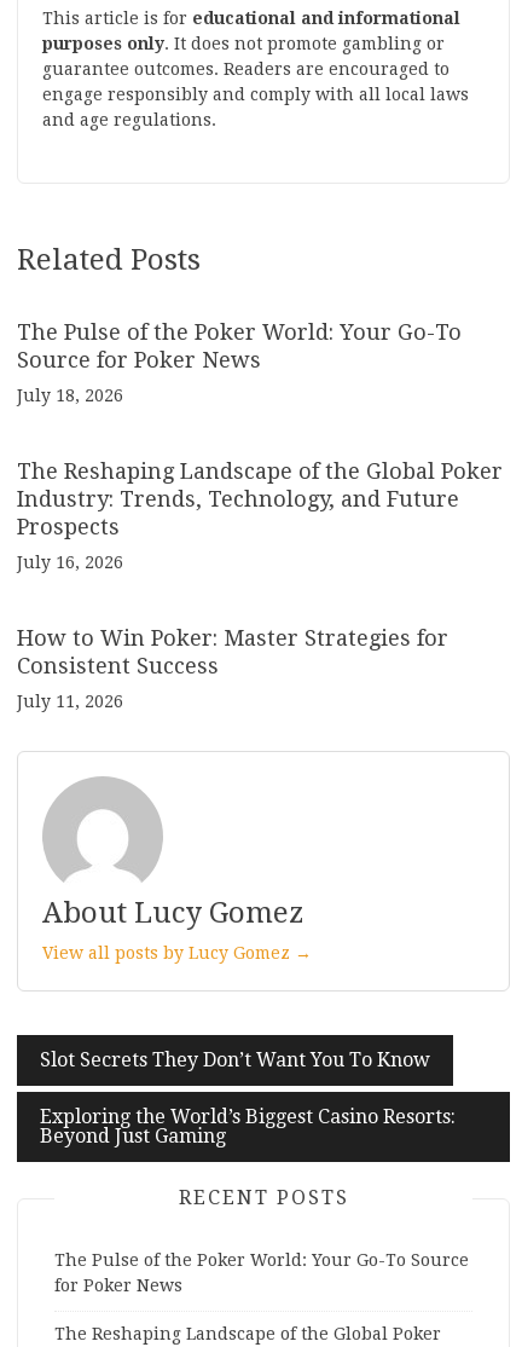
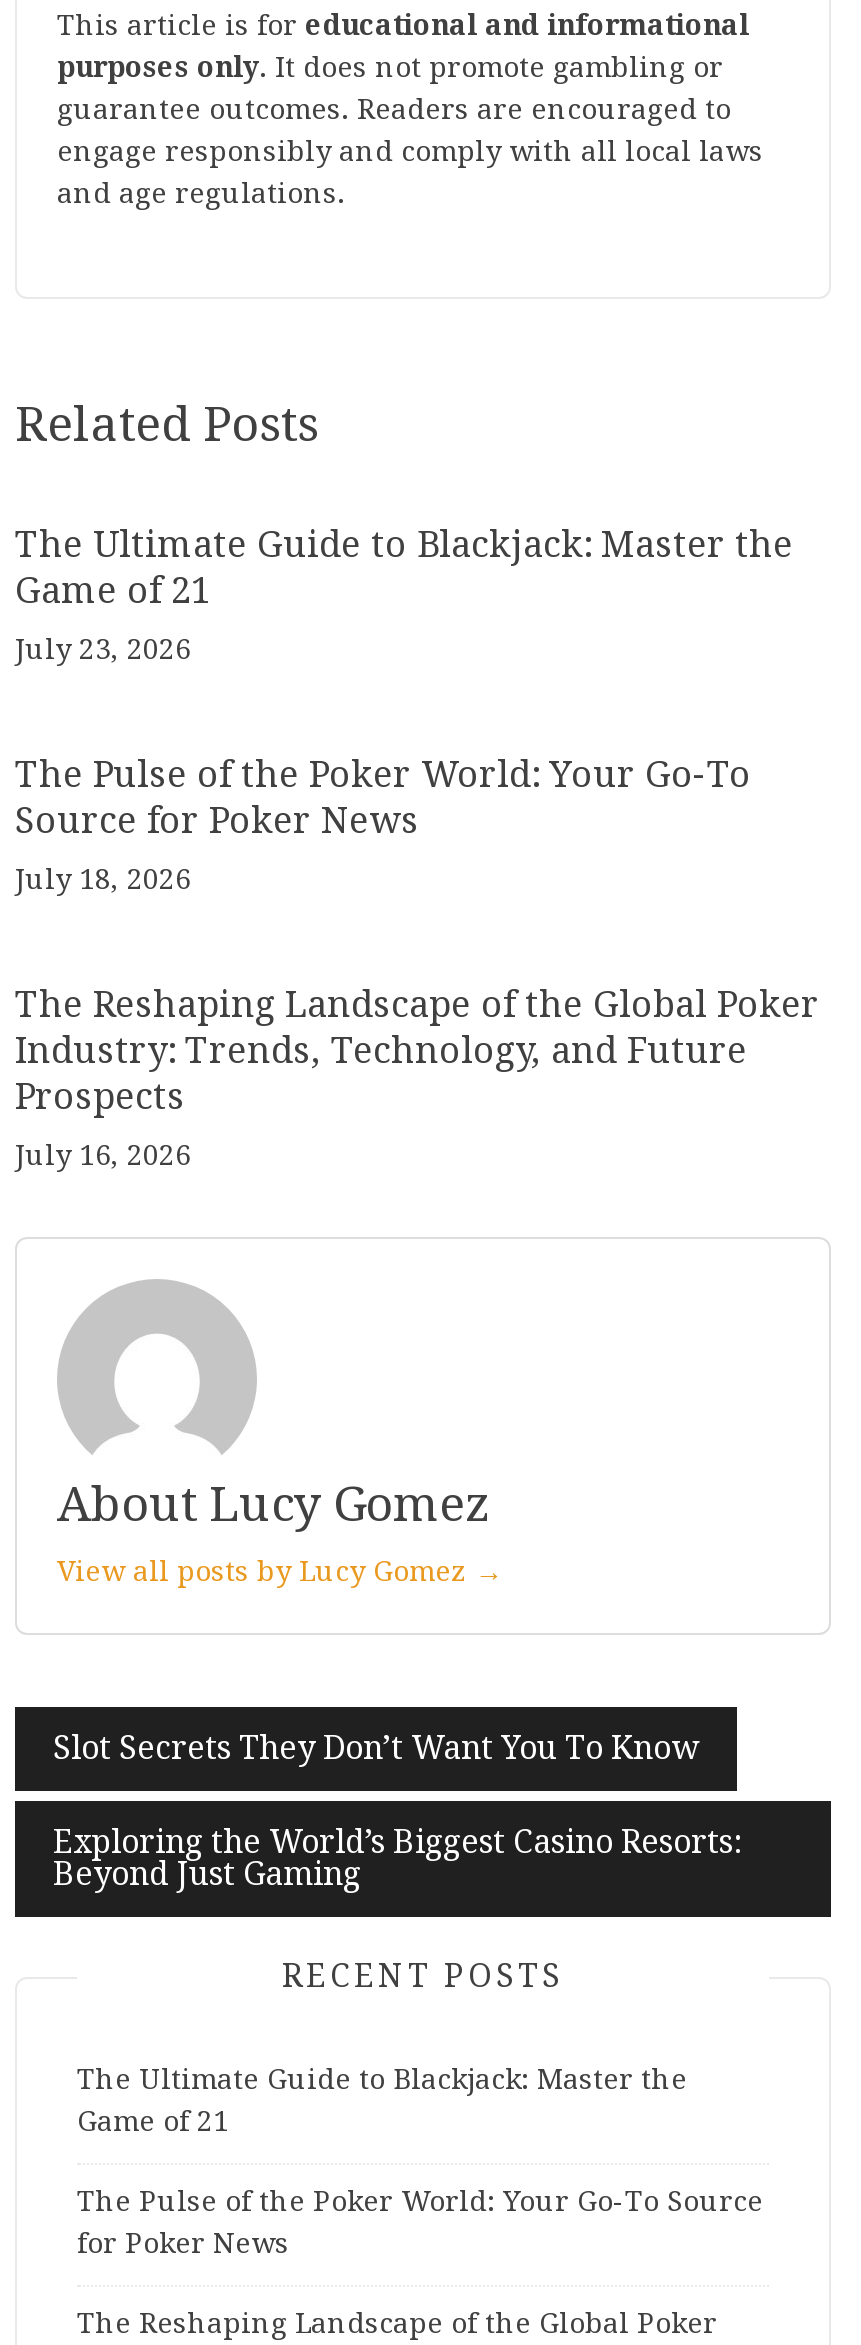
+ The Ultimate Guide to Blackjack: Master the
+ Game of 21
+ July 23, 2026

moved down: The Pulse of the Poker World: Your Go-To | Source for Poker News | July 18, 2026 | The Reshaping Landscape of the Global Poker | Industry: Trends, Technology, and Future | Prospects | July 16, 2026

- How to Win Poker: Master Strategies for
- Consistent Success
- July 11, 2026

+ The Ultimate Guide to Blackjack: Master the
+ Game of 21
